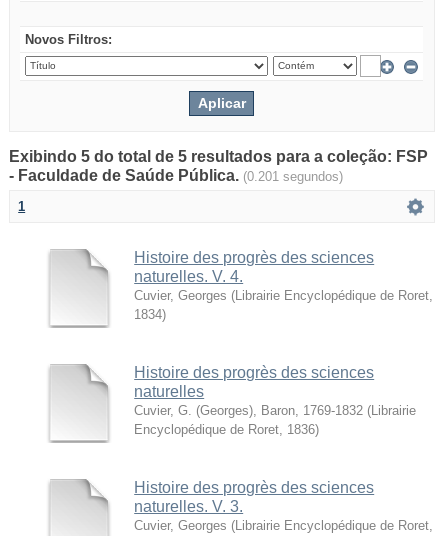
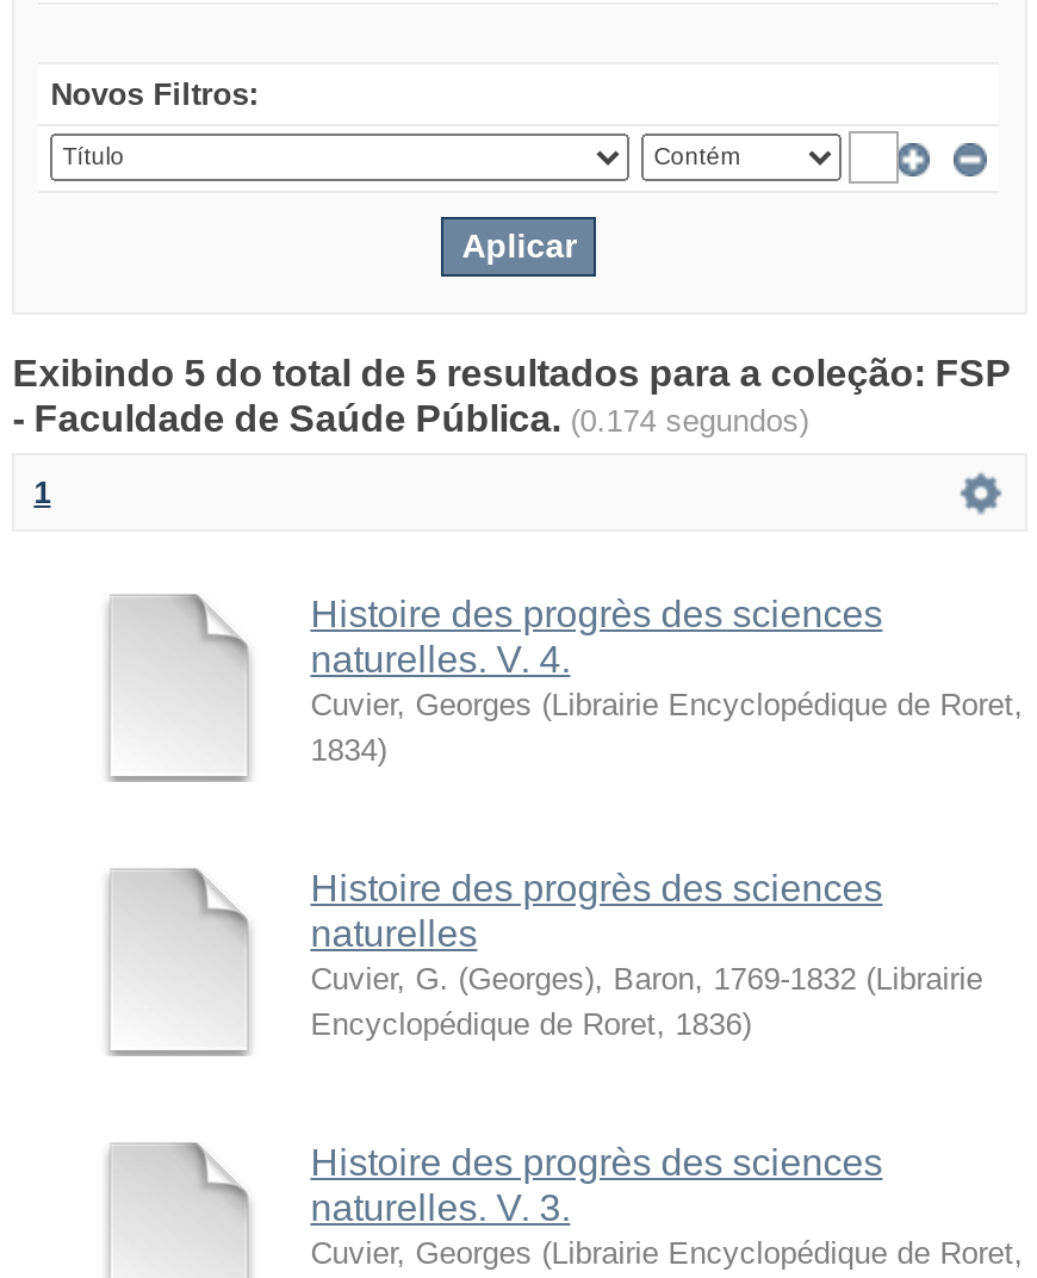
- - Faculdade de Saúde Pública. (0.201 segundos)
+ - Faculdade de Saúde Pública. (0.174 segundos)
